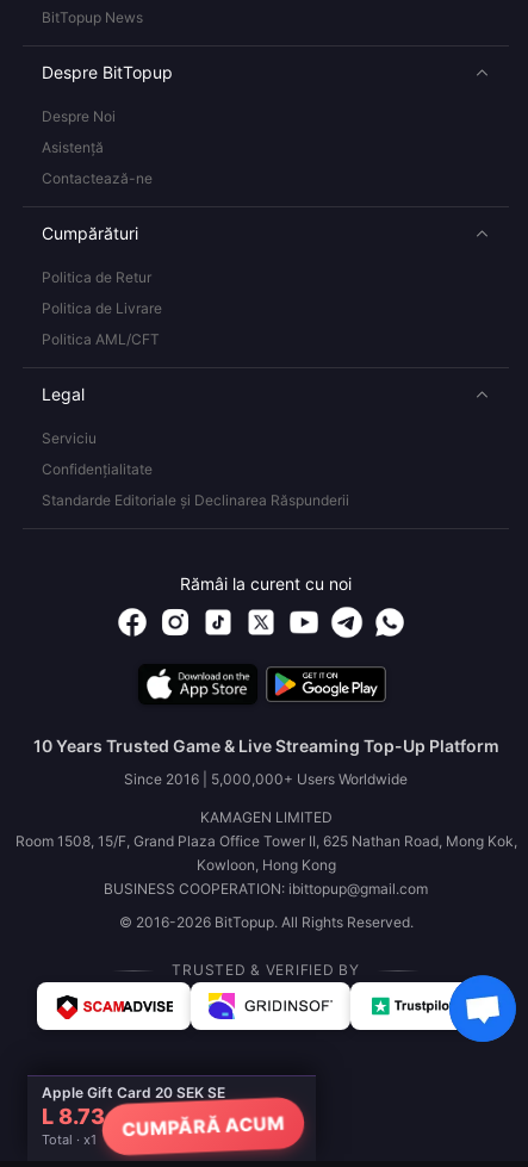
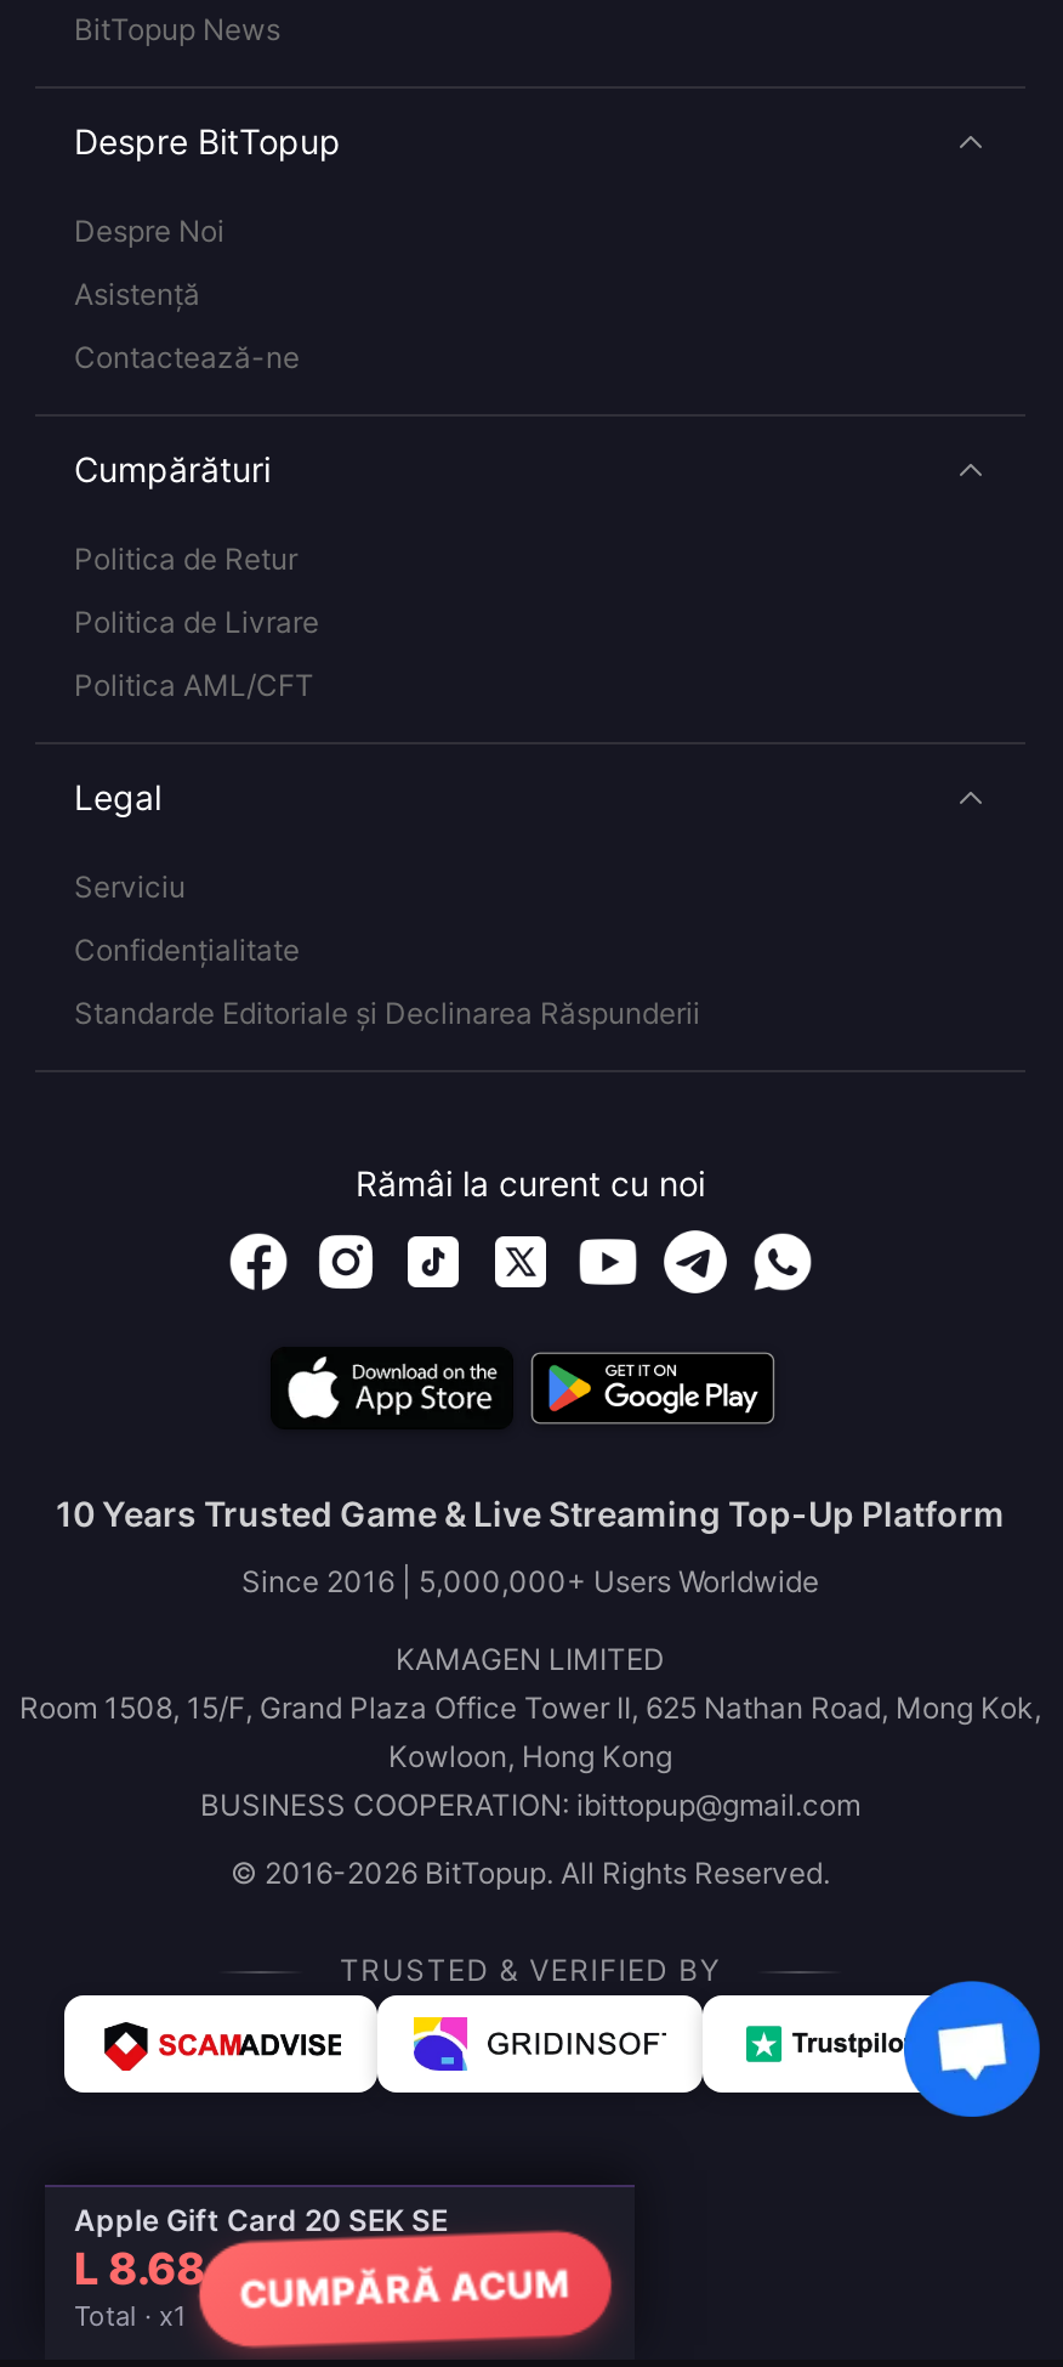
- L 8.73
+ L 8.68
